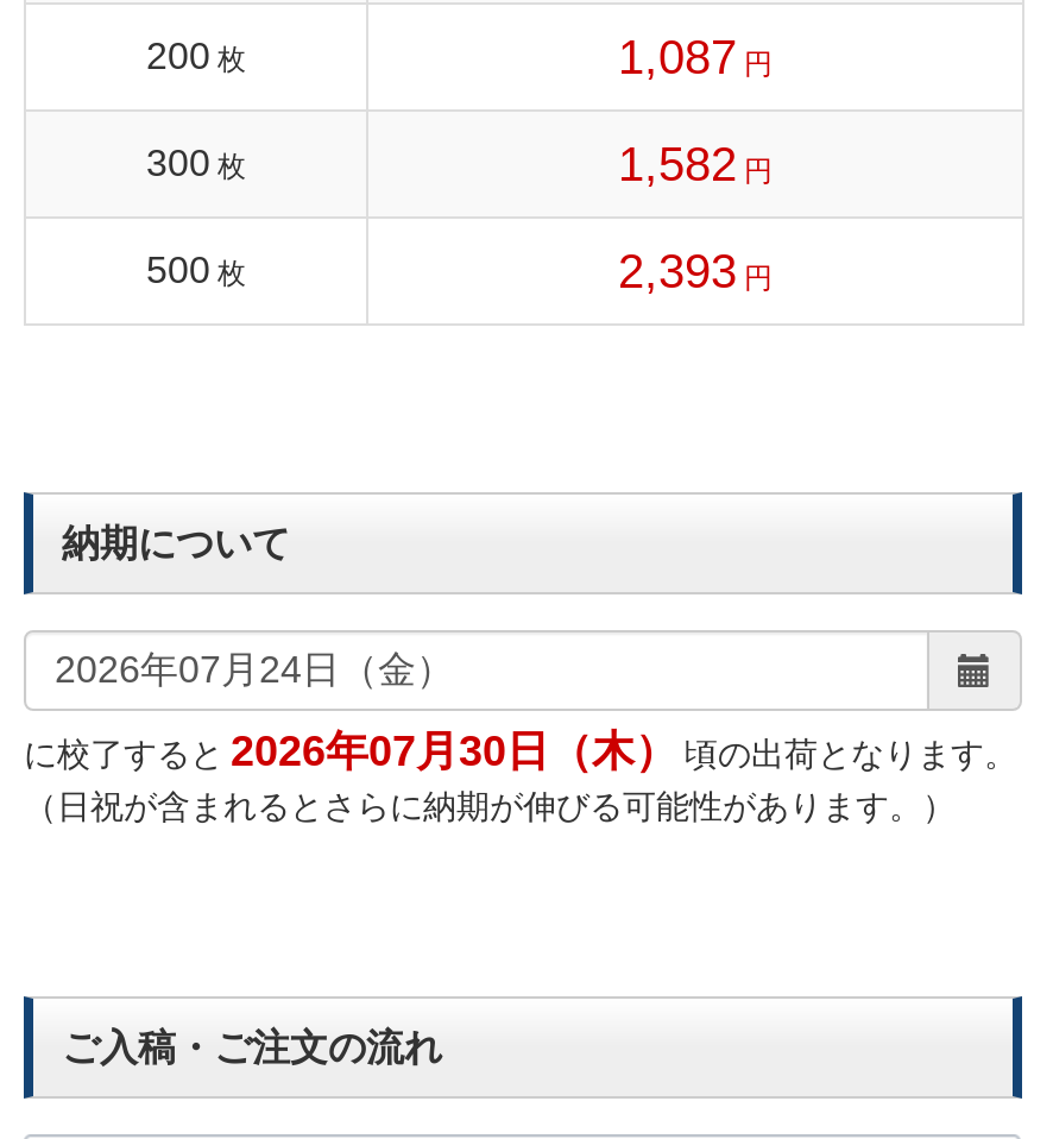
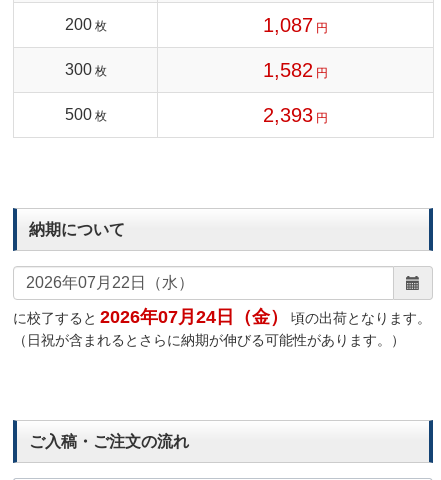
- に校了すると 2026年07月30日（木） 頃の出荷となります。
+ に校了すると 2026年07月24日（金） 頃の出荷となります。
